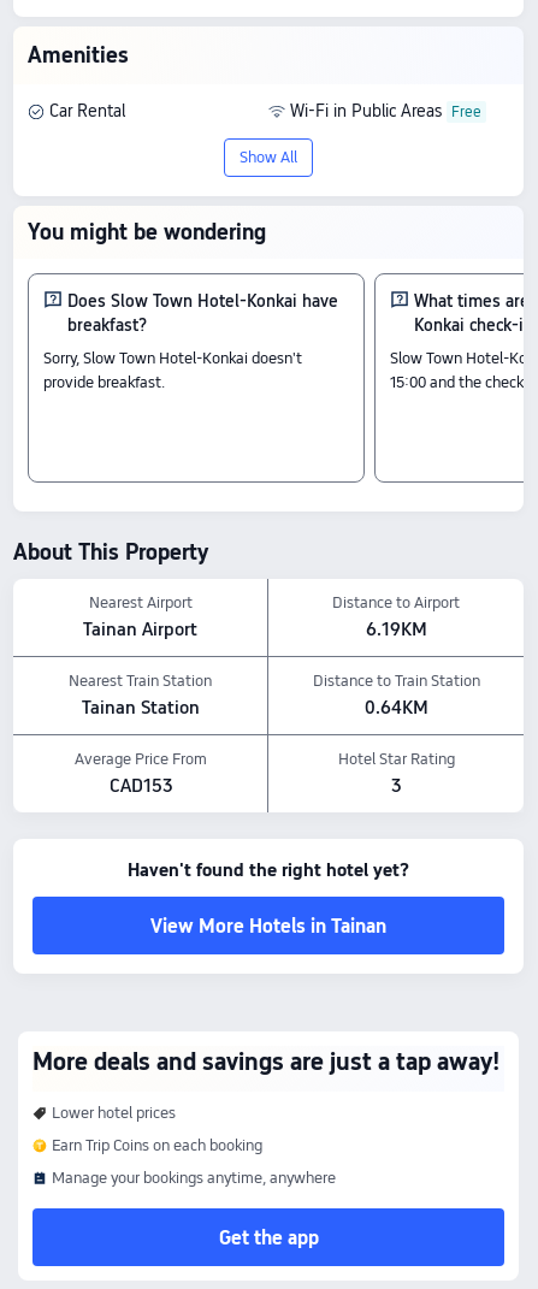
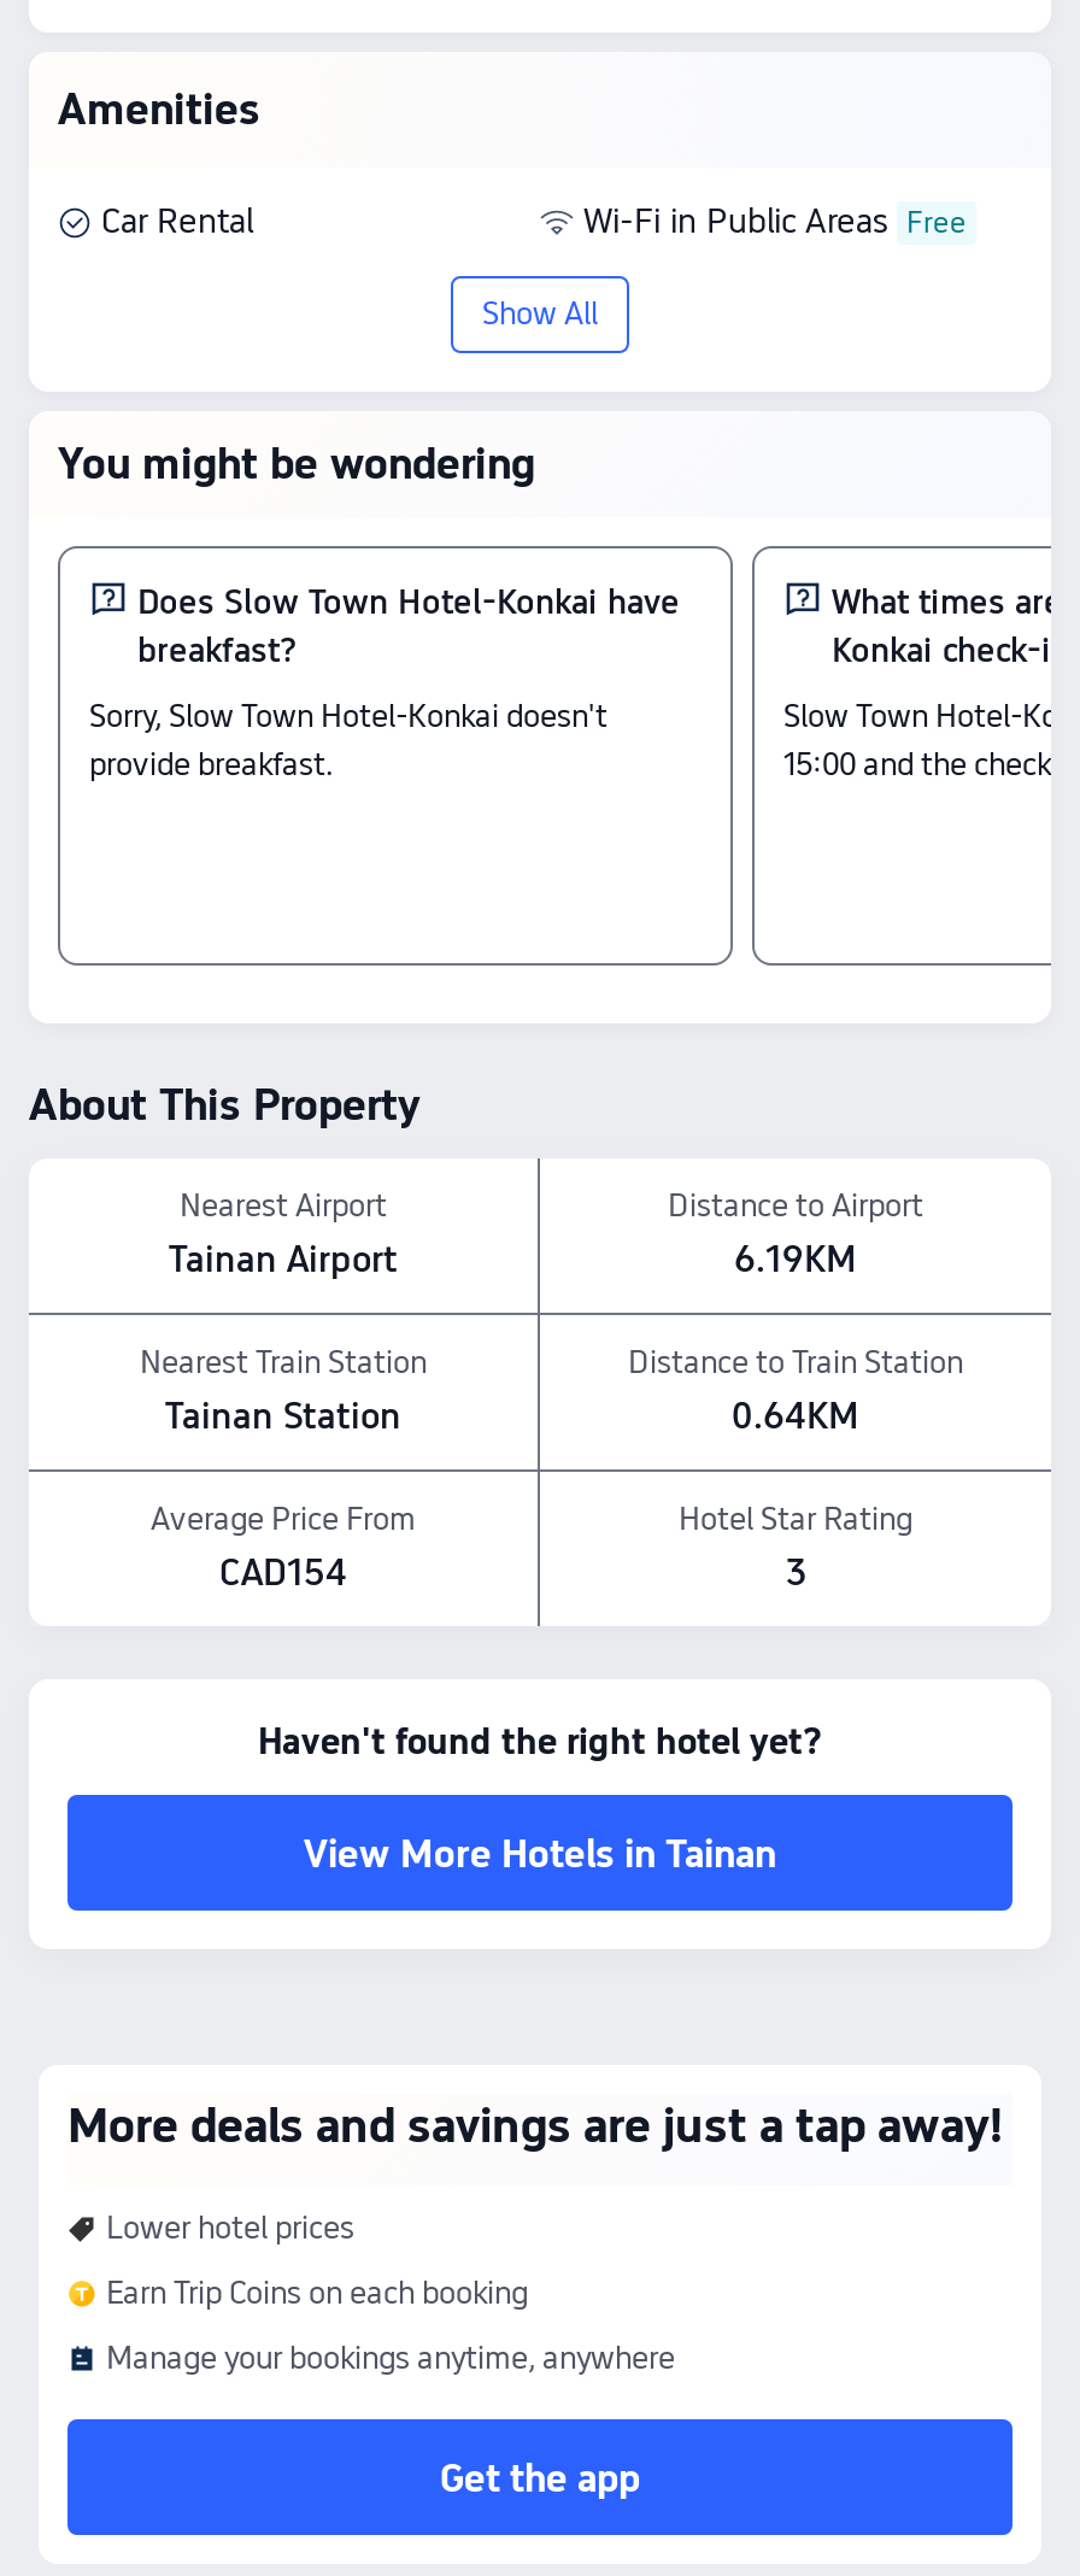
- CAD153
+ CAD154
